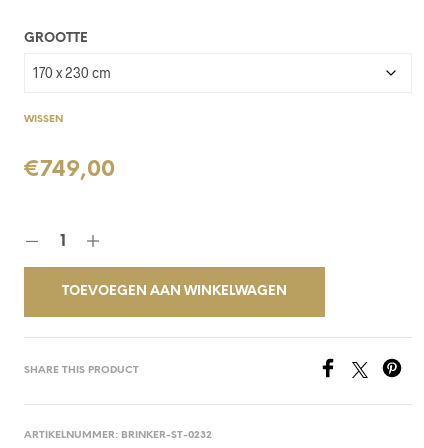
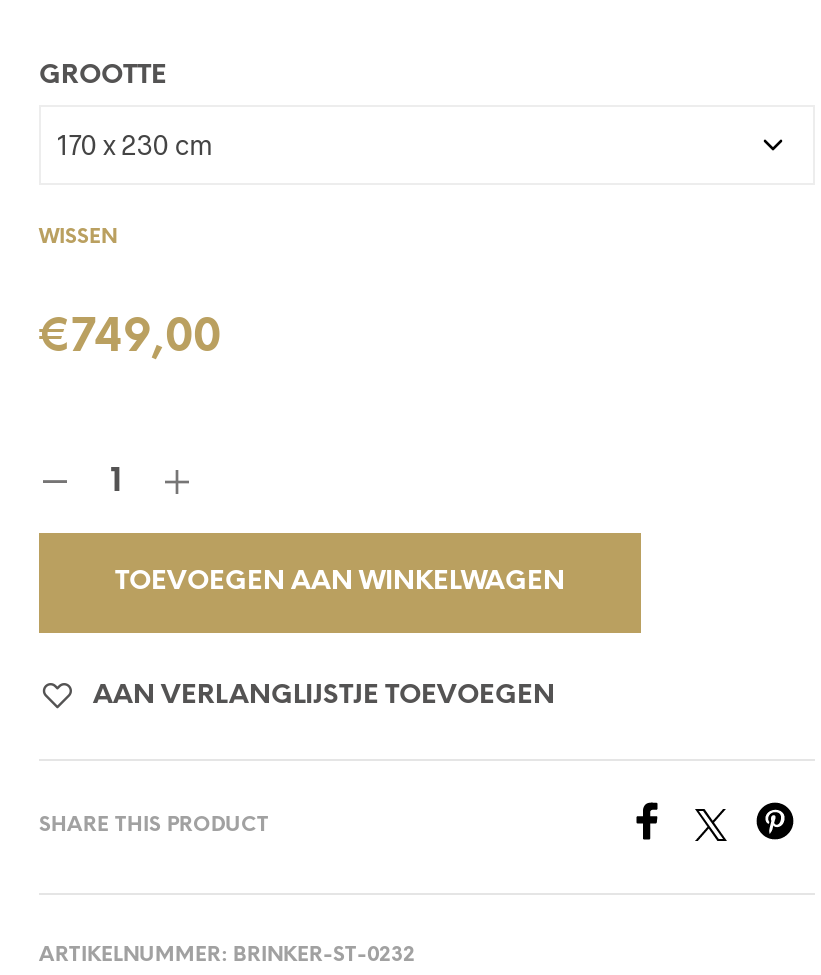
+ AAN VERLANGLIJSTJE TOEVOEGEN
